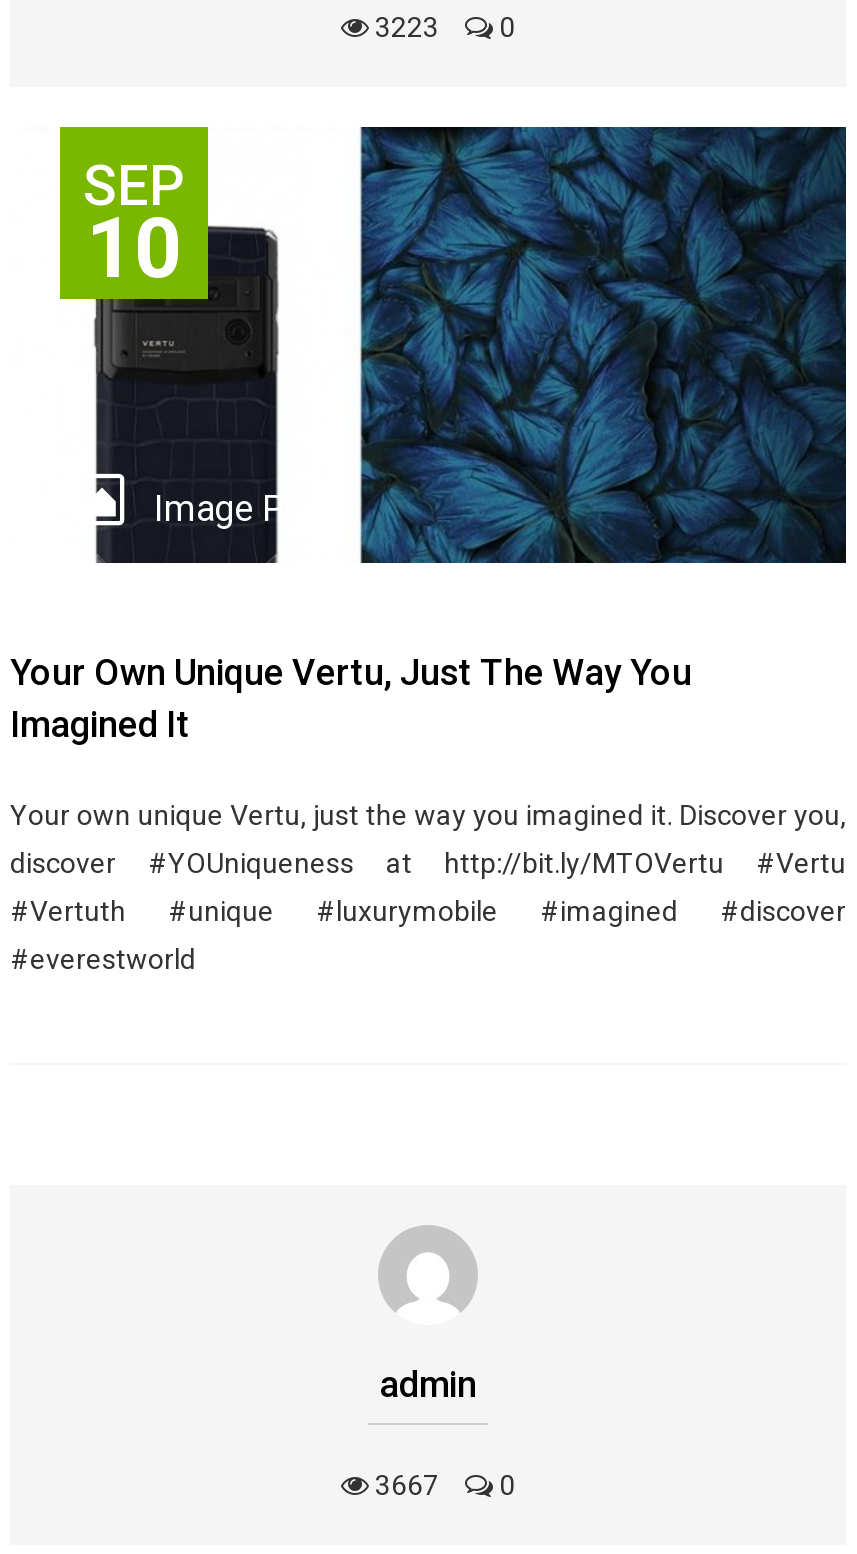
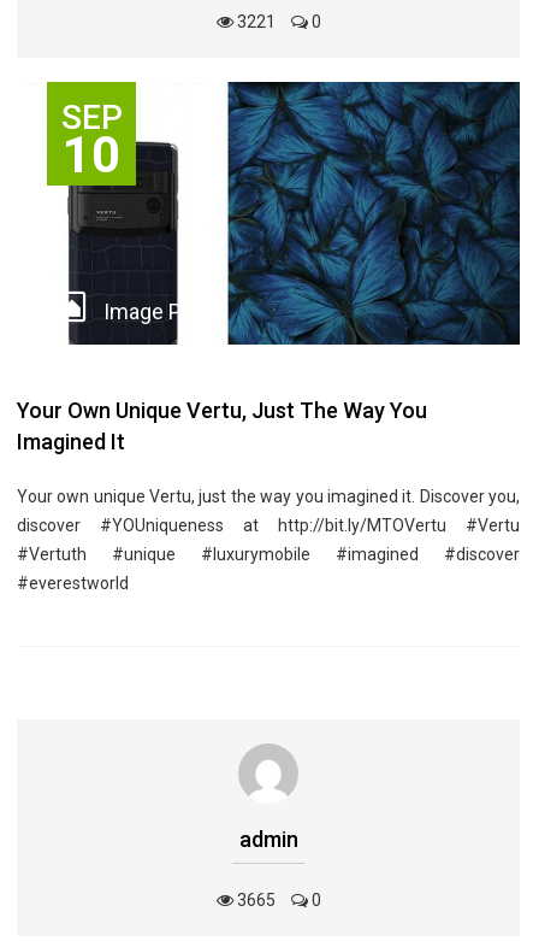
- 3223 0
+ 3221 0

- 3667 0
+ 3665 0
